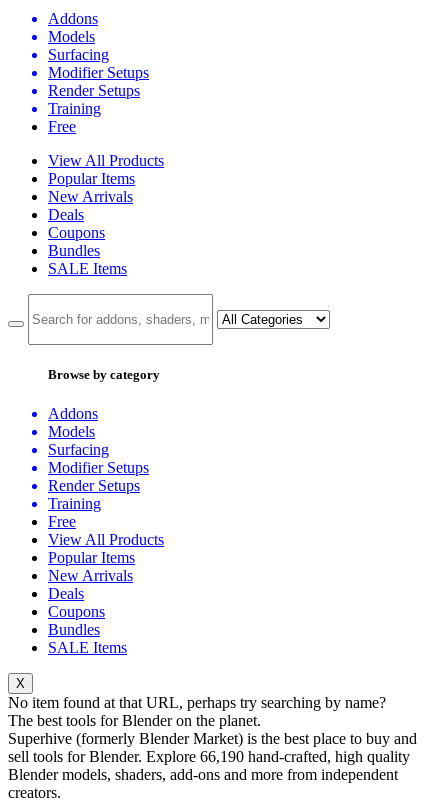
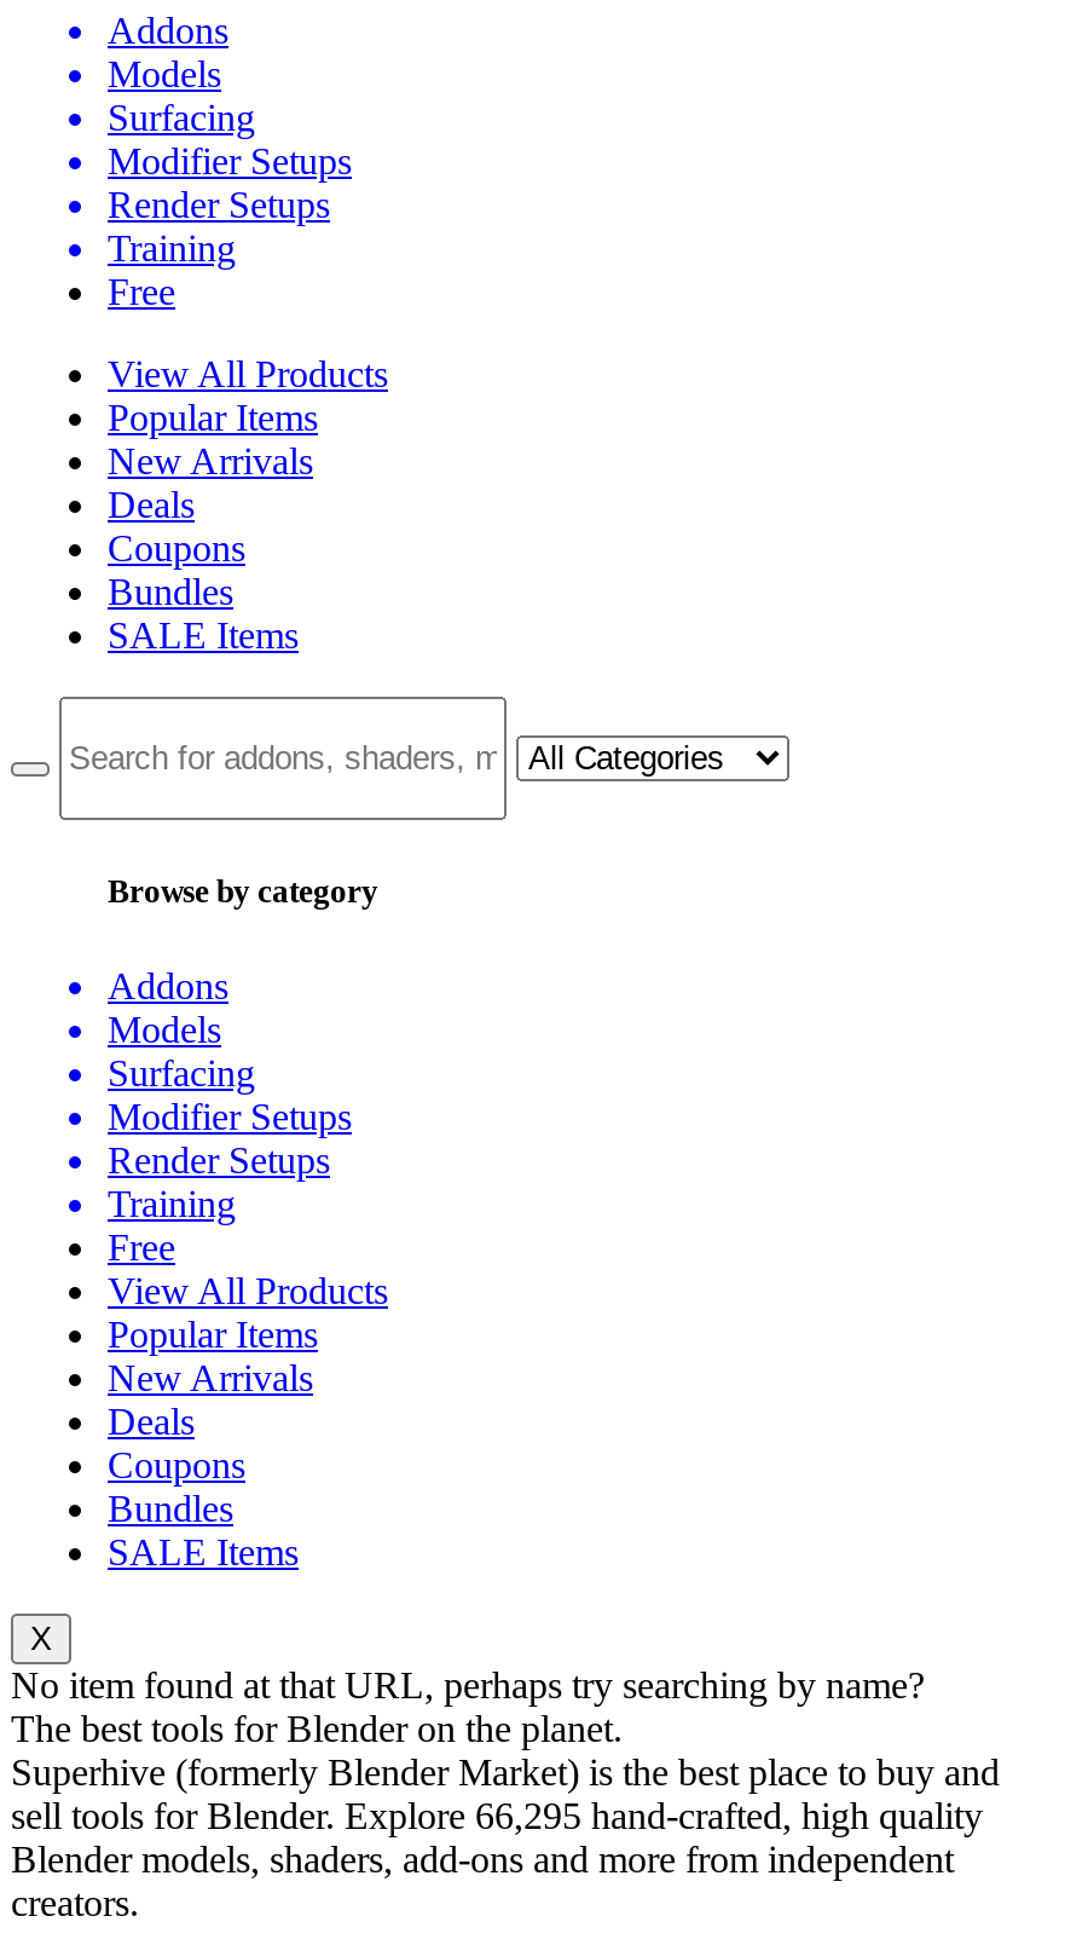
- sell tools for Blender. Explore 66,190 hand-crafted, high quality
+ sell tools for Blender. Explore 66,295 hand-crafted, high quality
